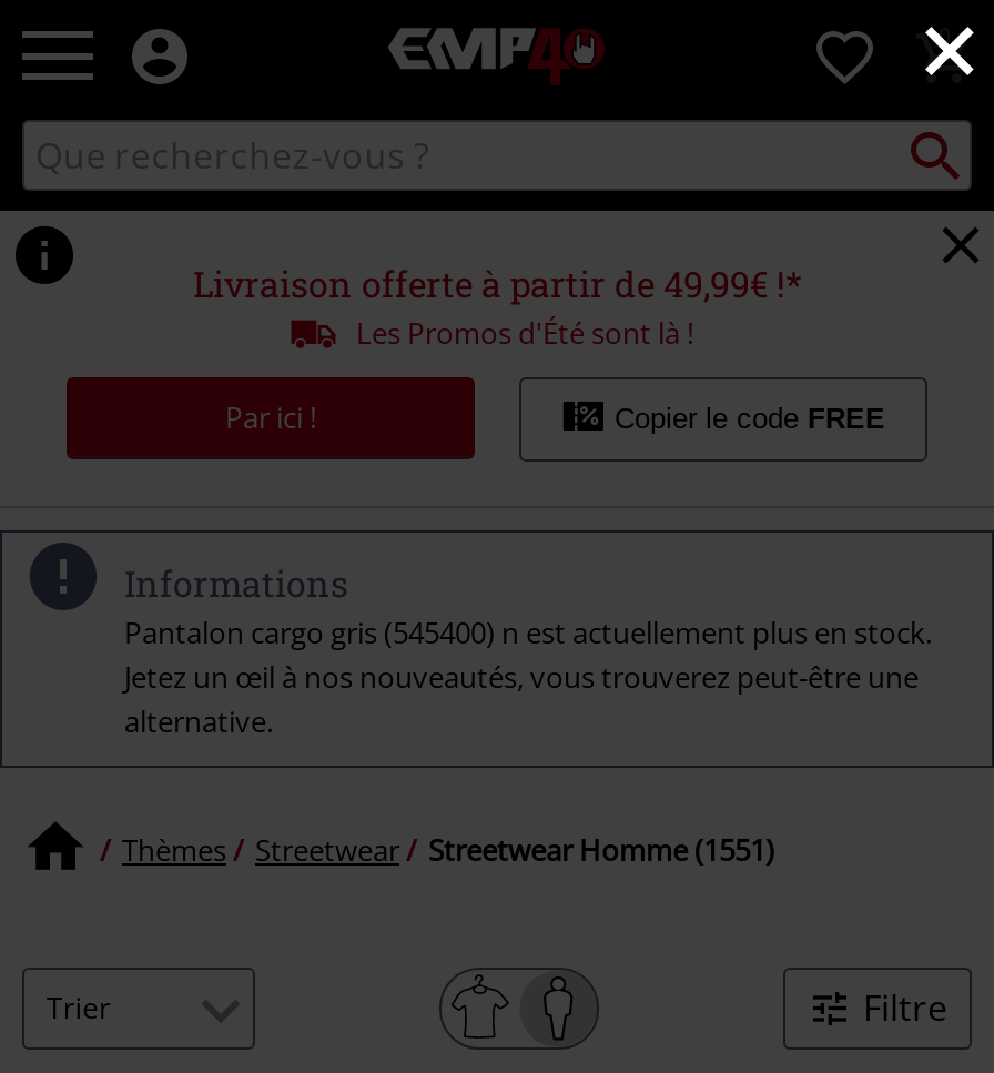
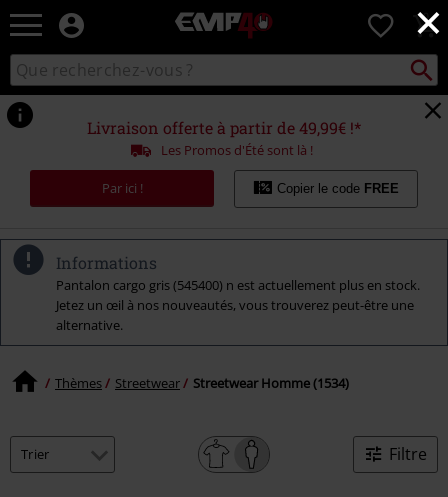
- Streetwear Homme (1551)
+ Streetwear Homme (1534)
